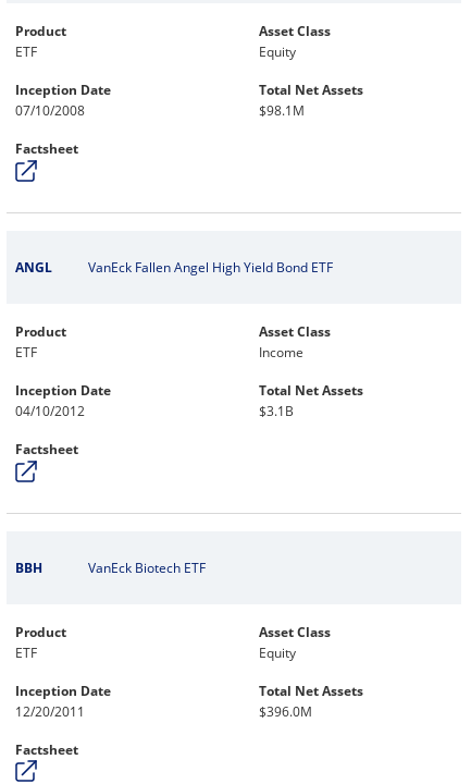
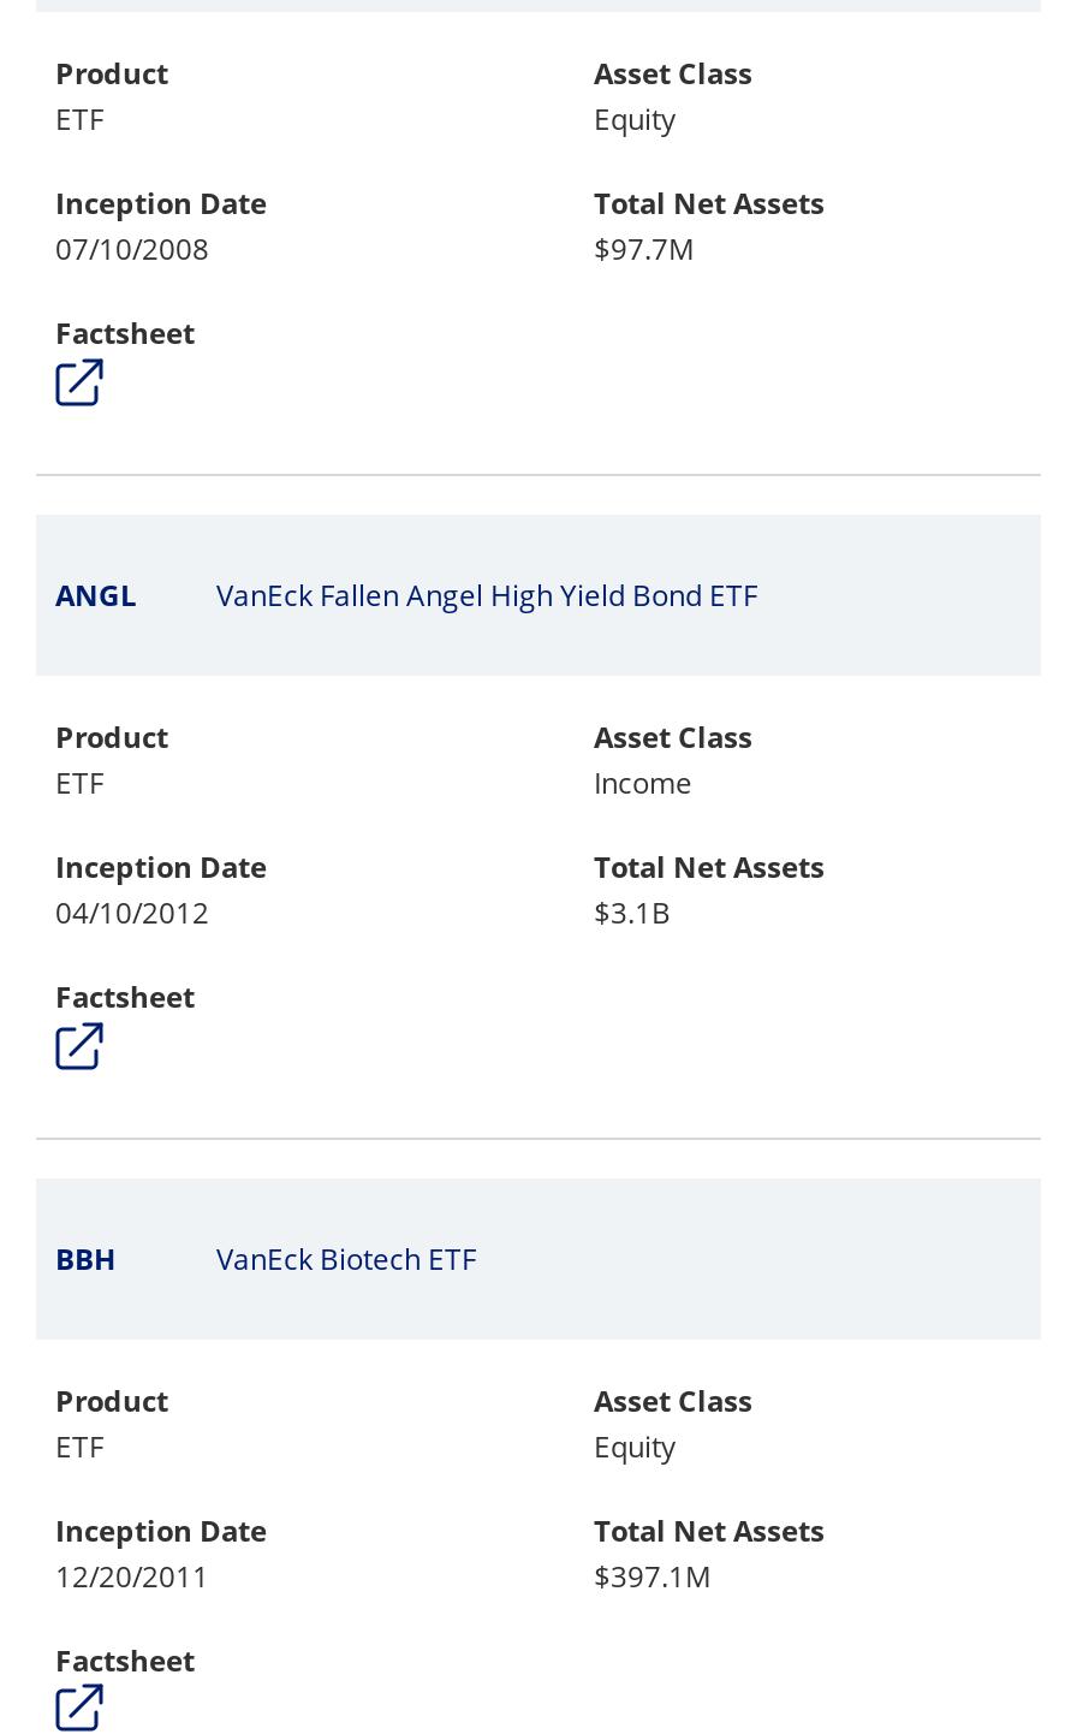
- $98.1M
+ $97.7M

- $396.0M
+ $397.1M
